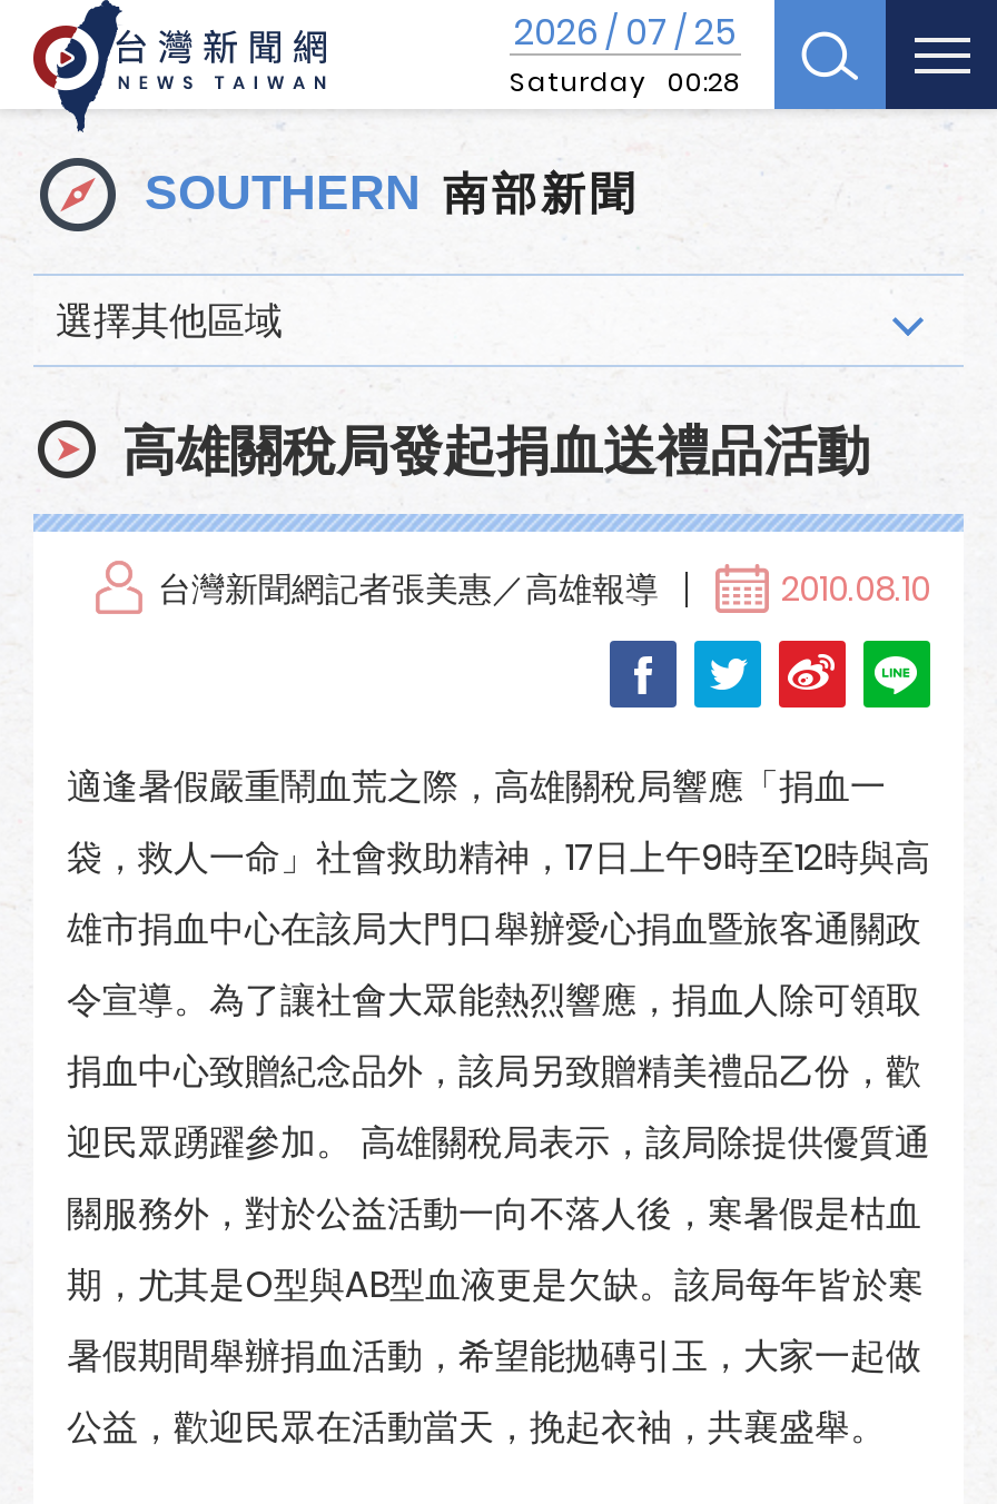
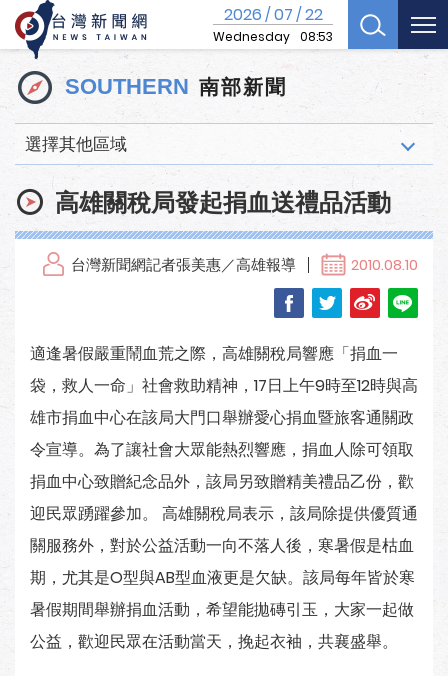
- 2026 / 07 / 25
- Saturday 00:28
+ 2026 / 07 / 22
+ Wednesday 08:53
